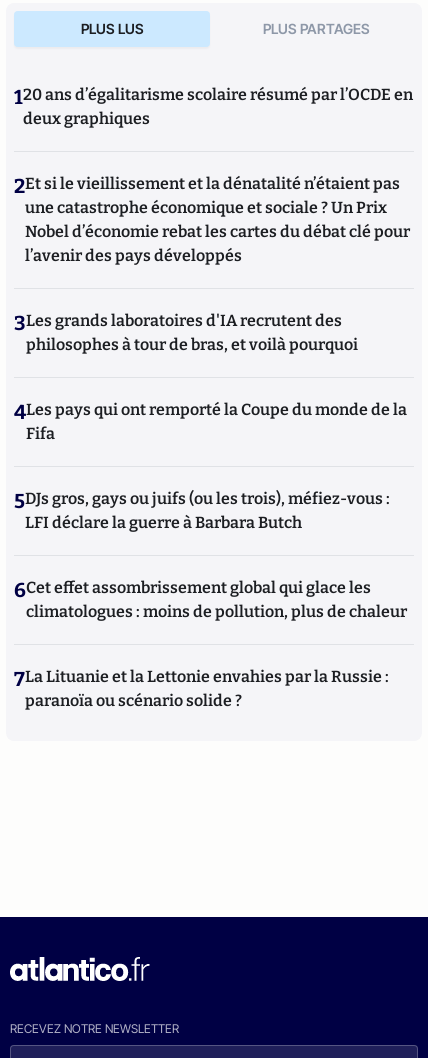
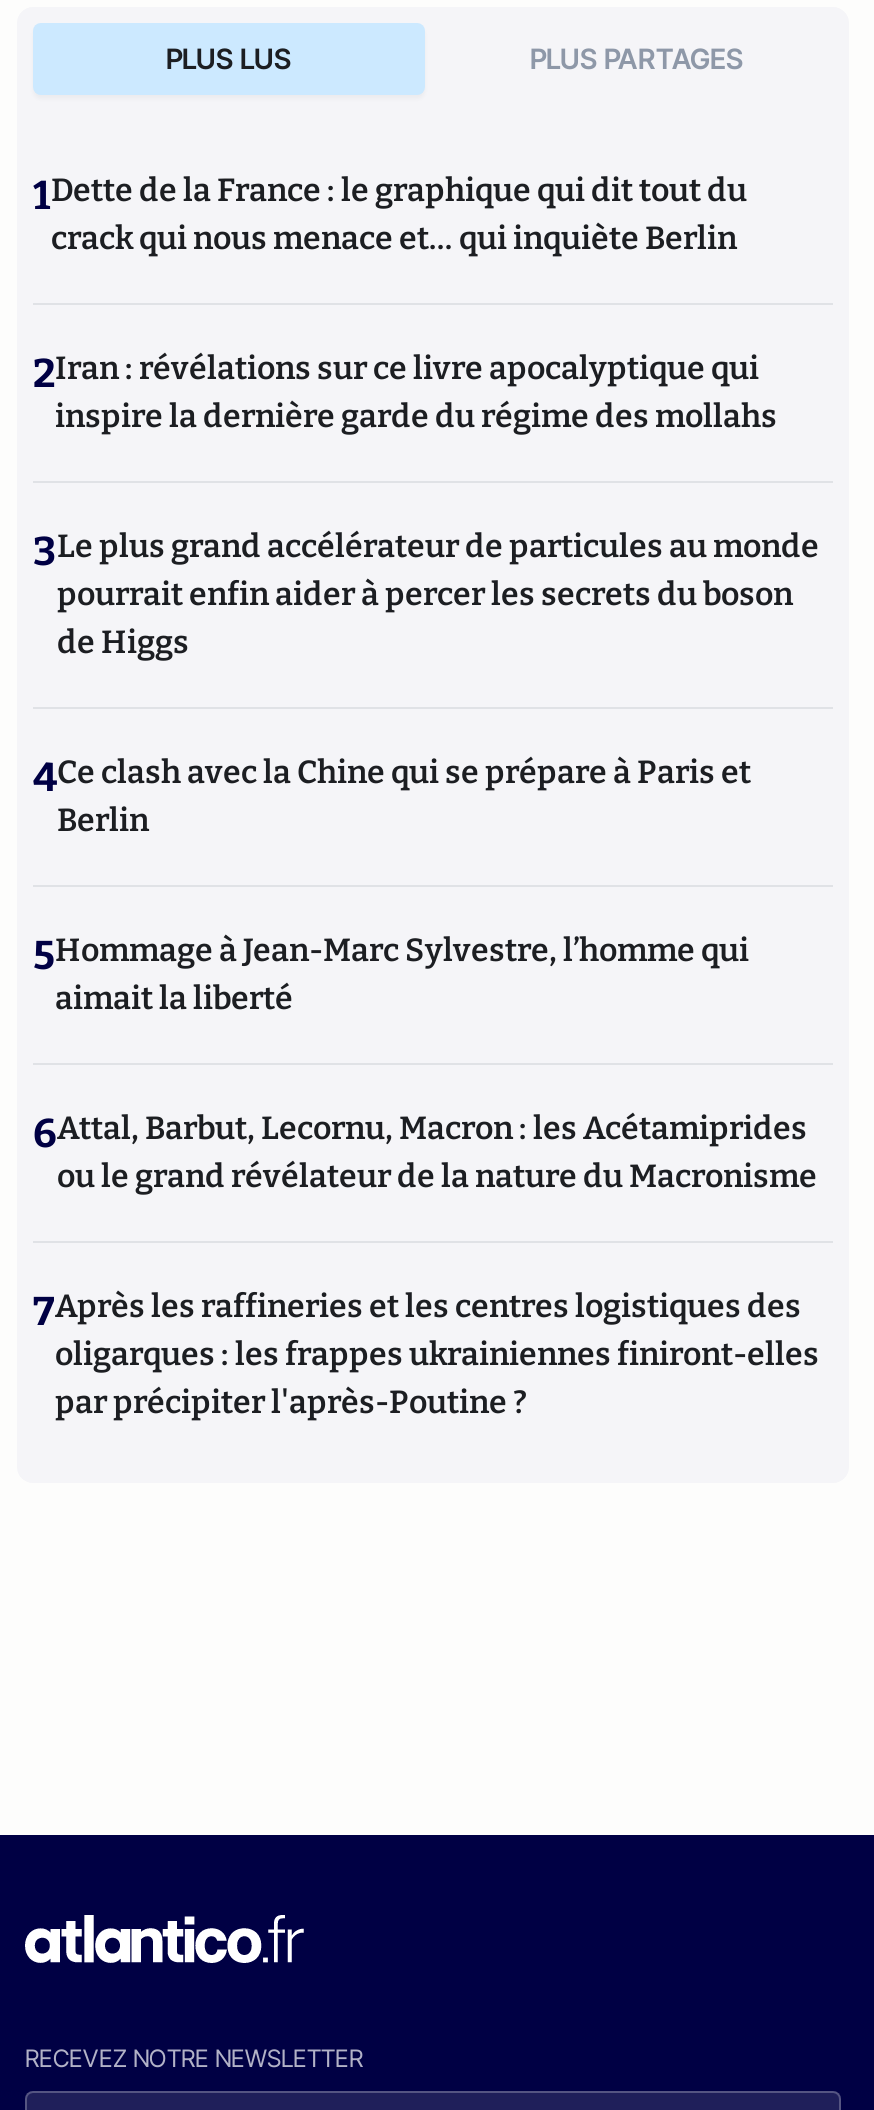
- 120 ans d’égalitarisme scolaire résumé par l’OCDE en
- deux graphiques
+ 1Dette de la France : le graphique qui dit tout du
+ crack qui nous menace et… qui inquiète Berlin

- 2Et si le vieillissement et la dénatalité n’étaient pas
- une catastrophe économique et sociale ? Un Prix
- Nobel d’économie rebat les cartes du débat clé pour
- l’avenir des pays développés
+ 2Iran : révélations sur ce livre apocalyptique qui
+ inspire la dernière garde du régime des mollahs

- 3Les grands laboratoires d'IA recrutent des
- philosophes à tour de bras, et voilà pourquoi
+ 3Le plus grand accélérateur de particules au monde
+ pourrait enfin aider à percer les secrets du boson
+ de Higgs

- 4Les pays qui ont remporté la Coupe du monde de la
- Fifa
+ 4Ce clash avec la Chine qui se prépare à Paris et
+ Berlin

- 5DJs gros, gays ou juifs (ou les trois), méfiez-vous :
- LFI déclare la guerre à Barbara Butch
+ 5Hommage à Jean-Marc Sylvestre, l’homme qui
+ aimait la liberté

- 6Cet effet assombrissement global qui glace les
- climatologues : moins de pollution, plus de chaleur
+ 6Attal, Barbut, Lecornu, Macron : les Acétamiprides
+ ou le grand révélateur de la nature du Macronisme

- 7La Lituanie et la Lettonie envahies par la Russie :
- paranoïa ou scénario solide ?
+ 7Après les raffineries et les centres logistiques des
+ oligarques : les frappes ukrainiennes finiront-elles
+ par précipiter l'après-Poutine ?
